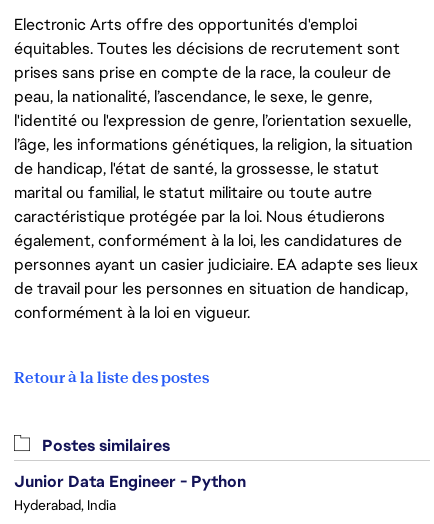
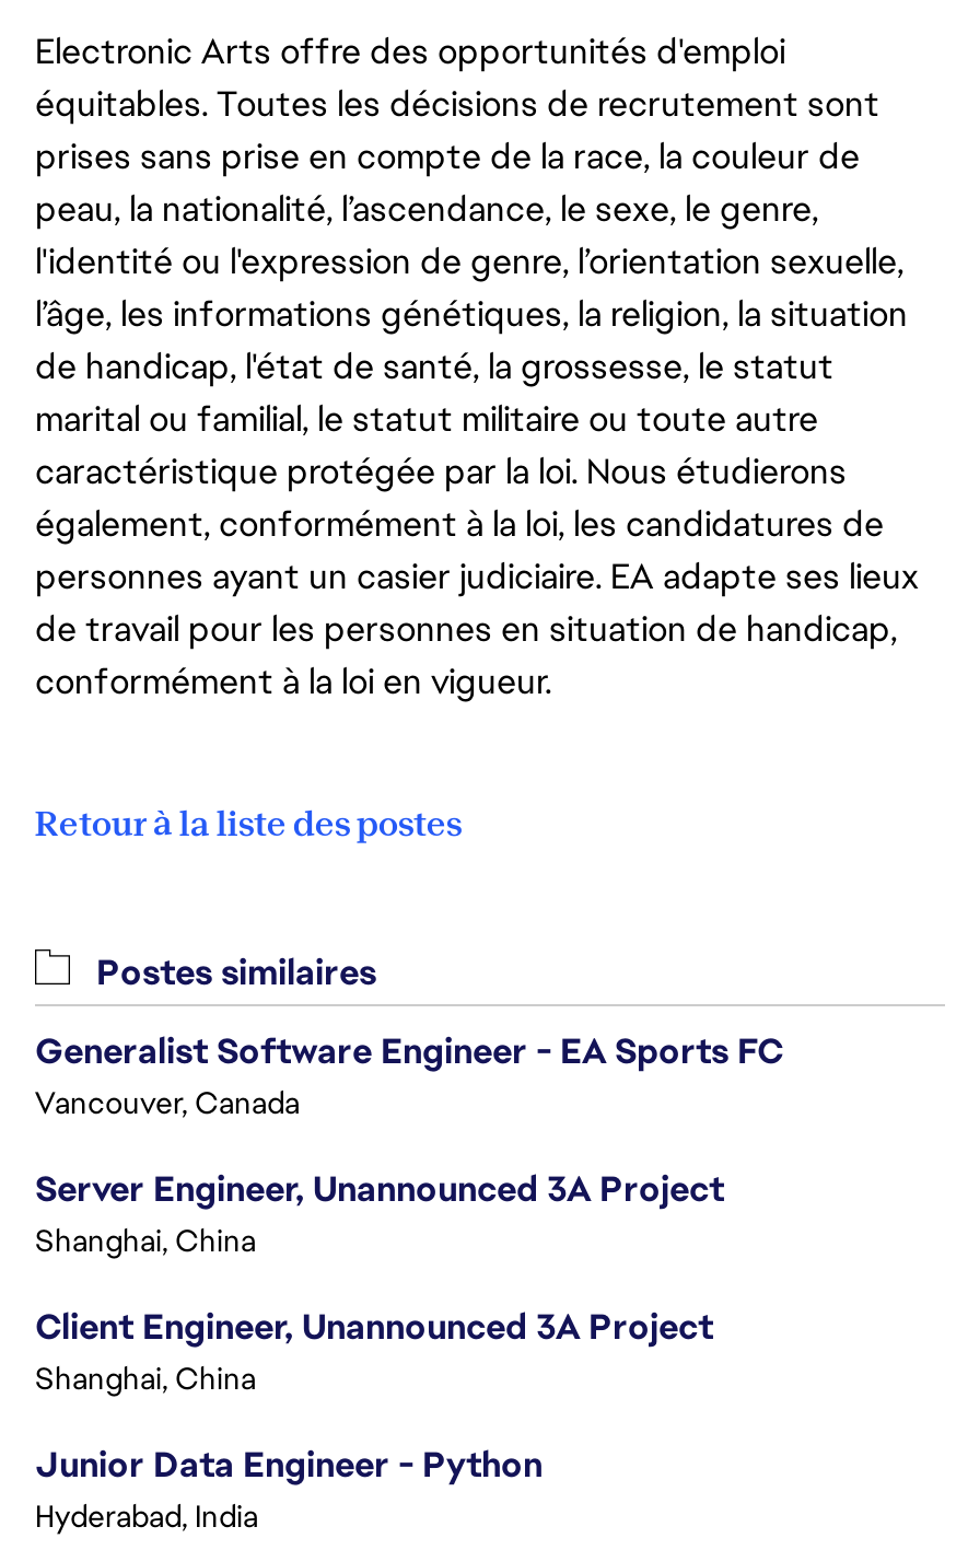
+ Generalist Software Engineer - EA Sports FC
+ Vancouver, Canada
+ Server Engineer, Unannounced 3A Project
+ Shanghai, China
+ Client Engineer, Unannounced 3A Project
+ Shanghai, China
